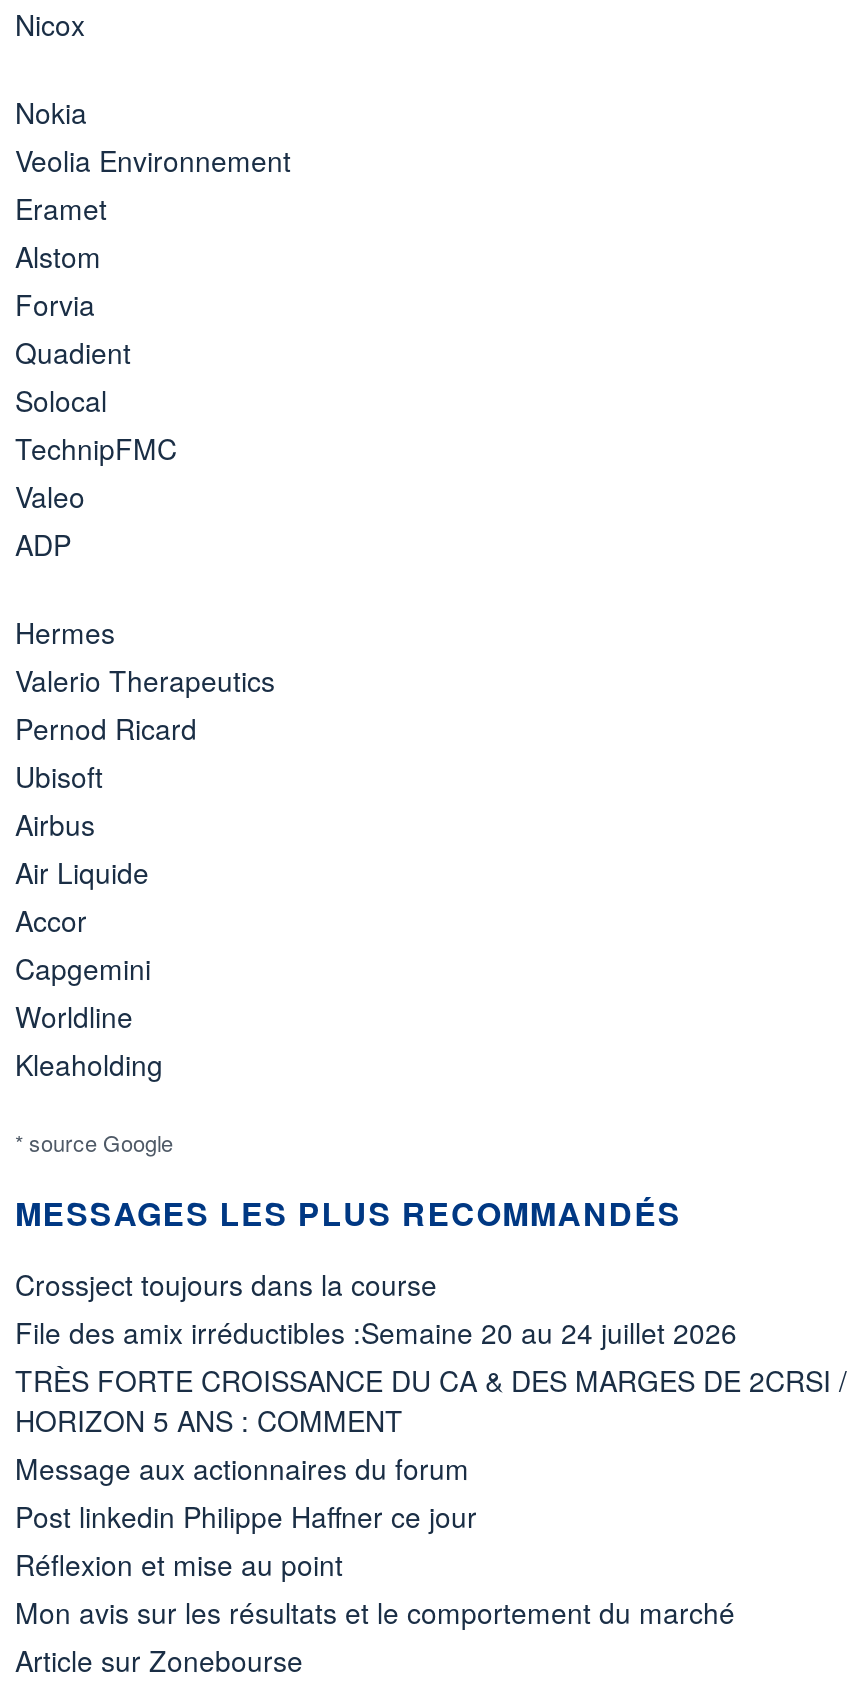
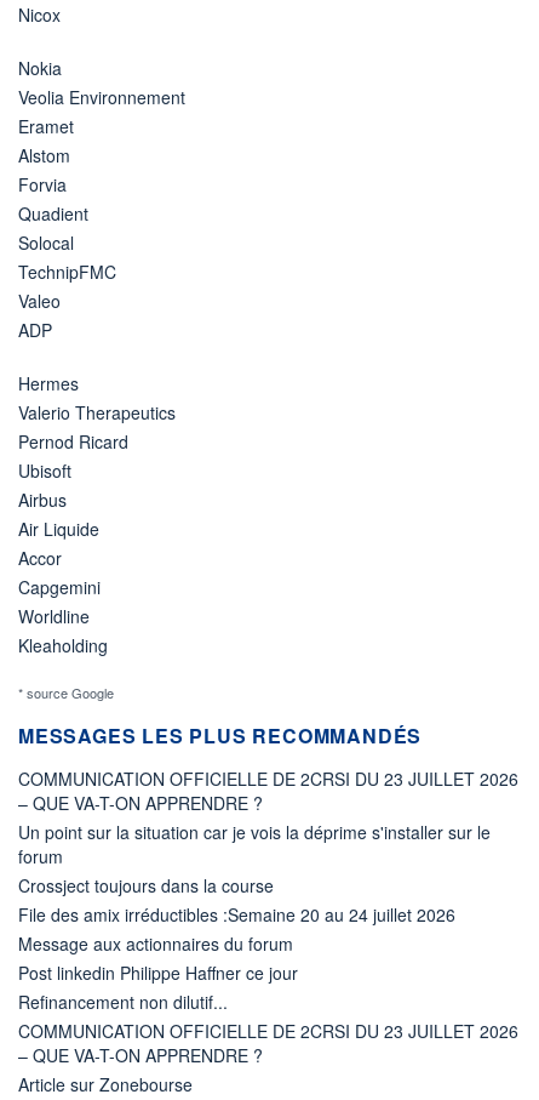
+ COMMUNICATION OFFICIELLE DE 2CRSI DU 23 JUILLET 2026
+ – QUE VA-T-ON APPRENDRE ?
+ Un point sur la situation car je vois la déprime s'installer sur le
+ forum

moved down: Crossject toujours dans la course | File des amix irréductibles :Semaine 20 au 24 juillet 2026

- TRÈS FORTE CROISSANCE DU CA & DES MARGES DE 2CRSI /
- HORIZON 5 ANS : COMMENT

- Réflexion et mise au point
- Mon avis sur les résultats et le comportement du marché
+ Refinancement non dilutif...
+ COMMUNICATION OFFICIELLE DE 2CRSI DU 23 JUILLET 2026
+ – QUE VA-T-ON APPRENDRE ?
